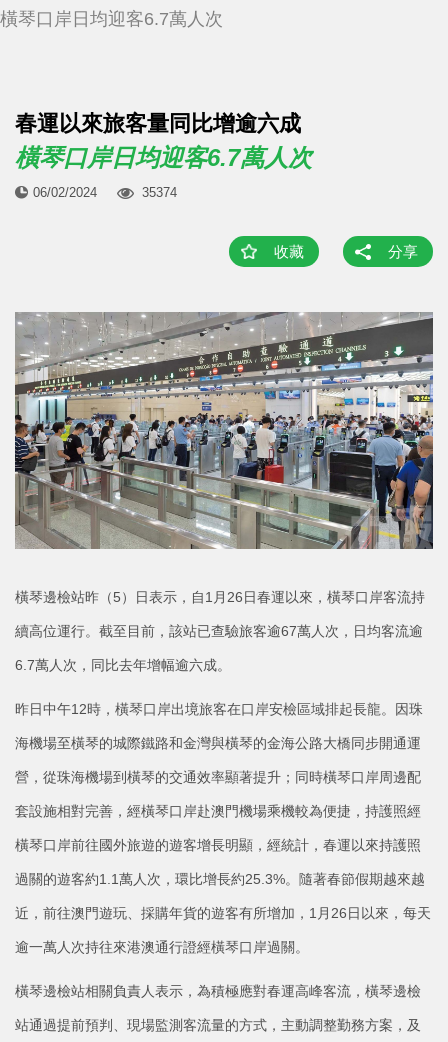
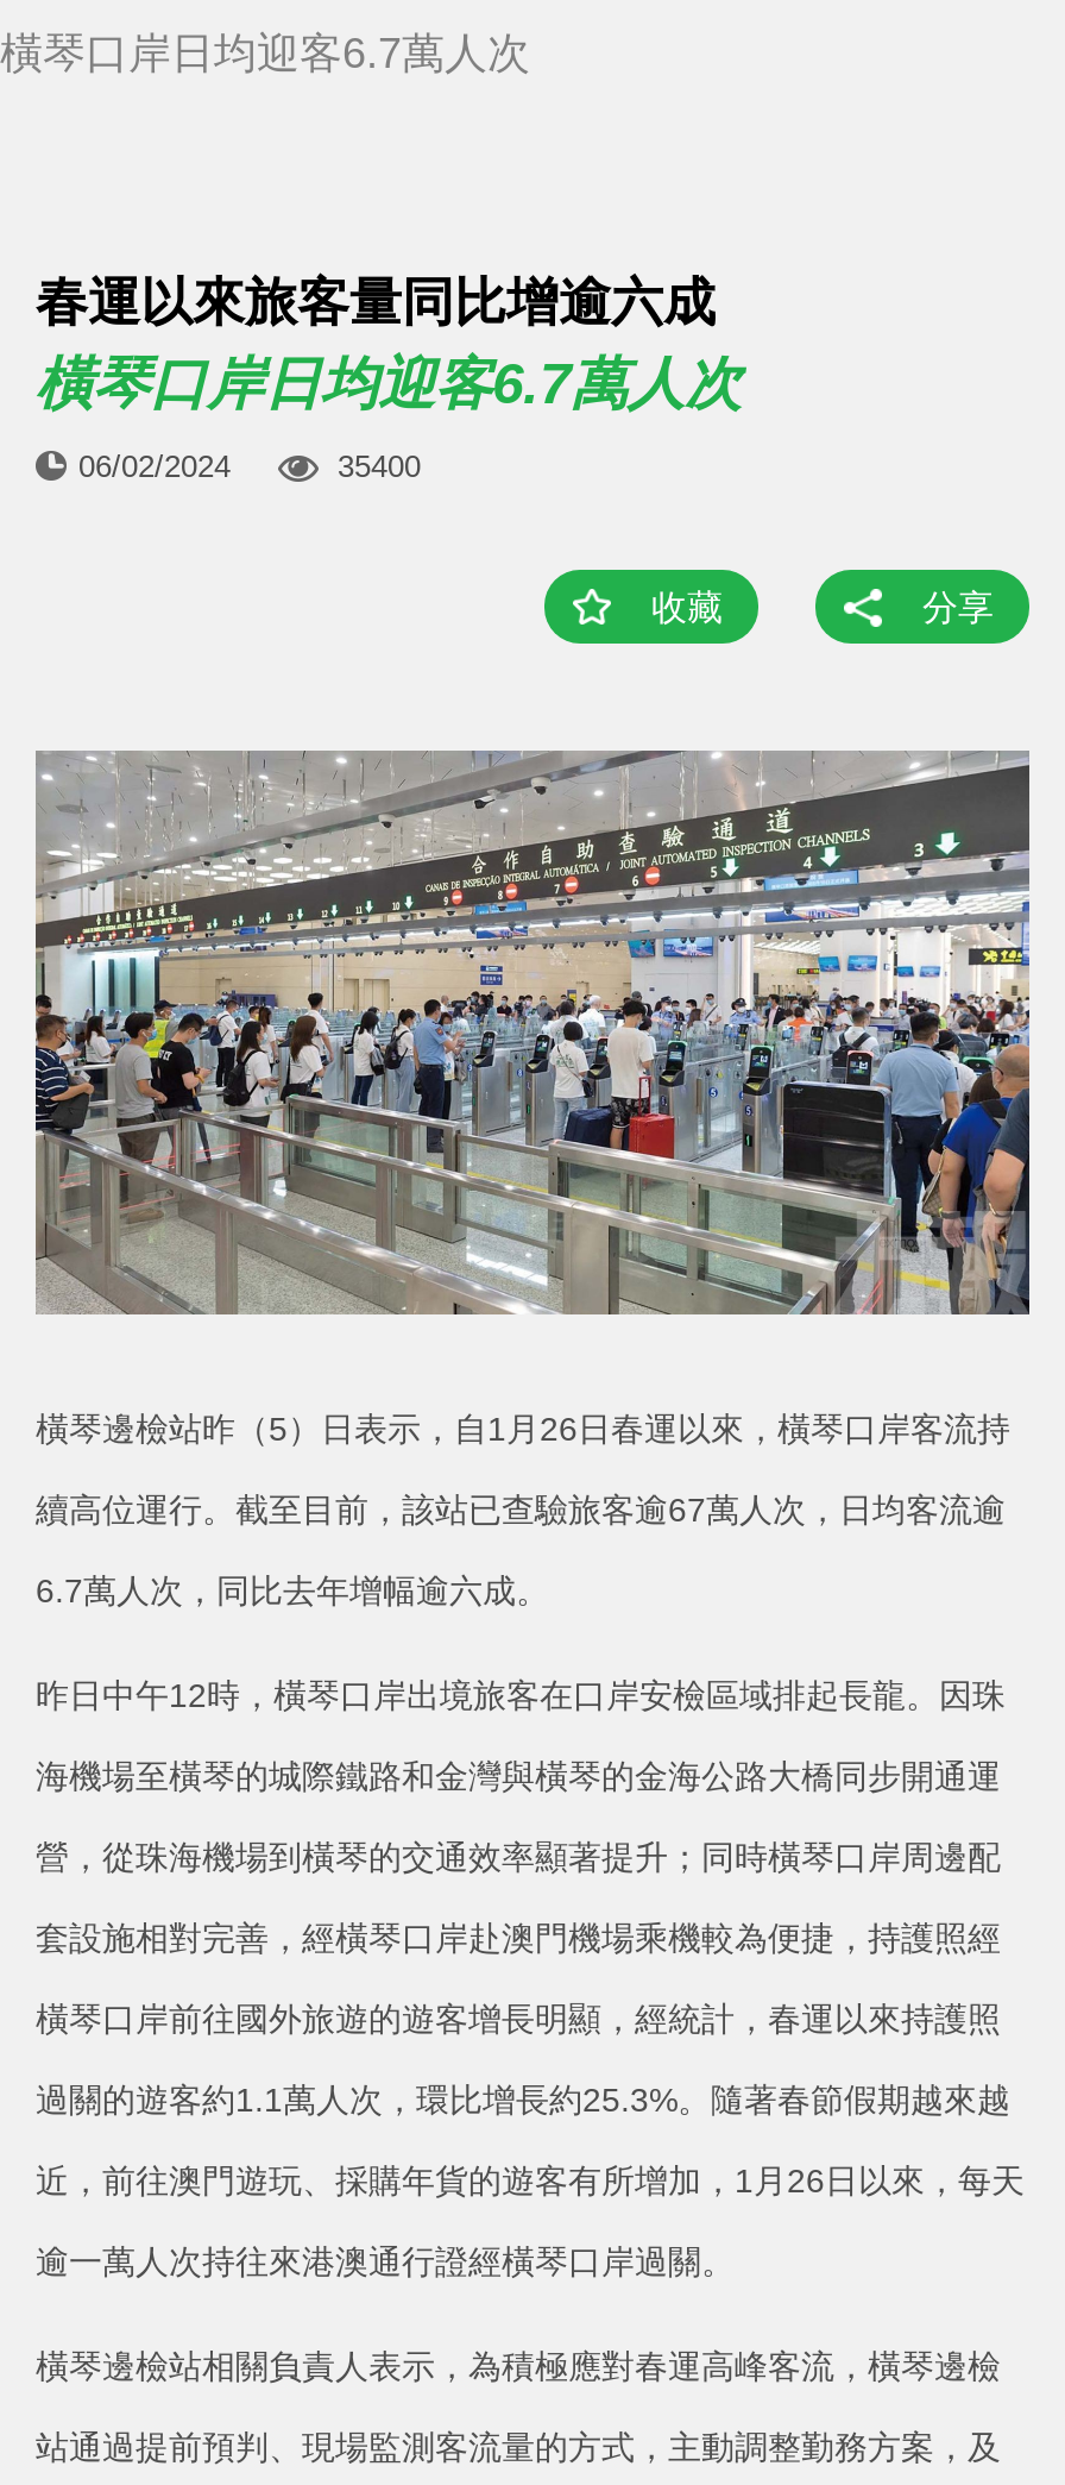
- 35374
+ 35400
